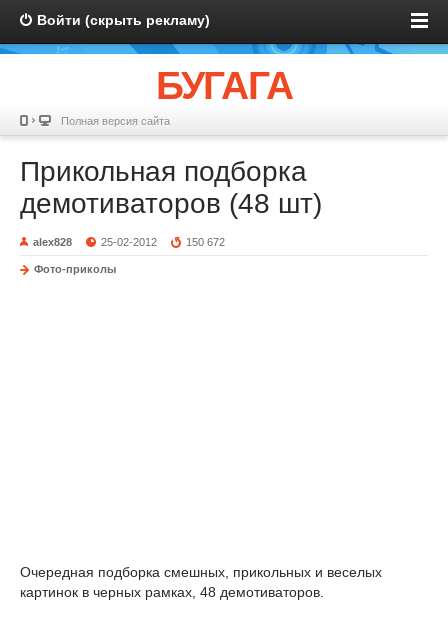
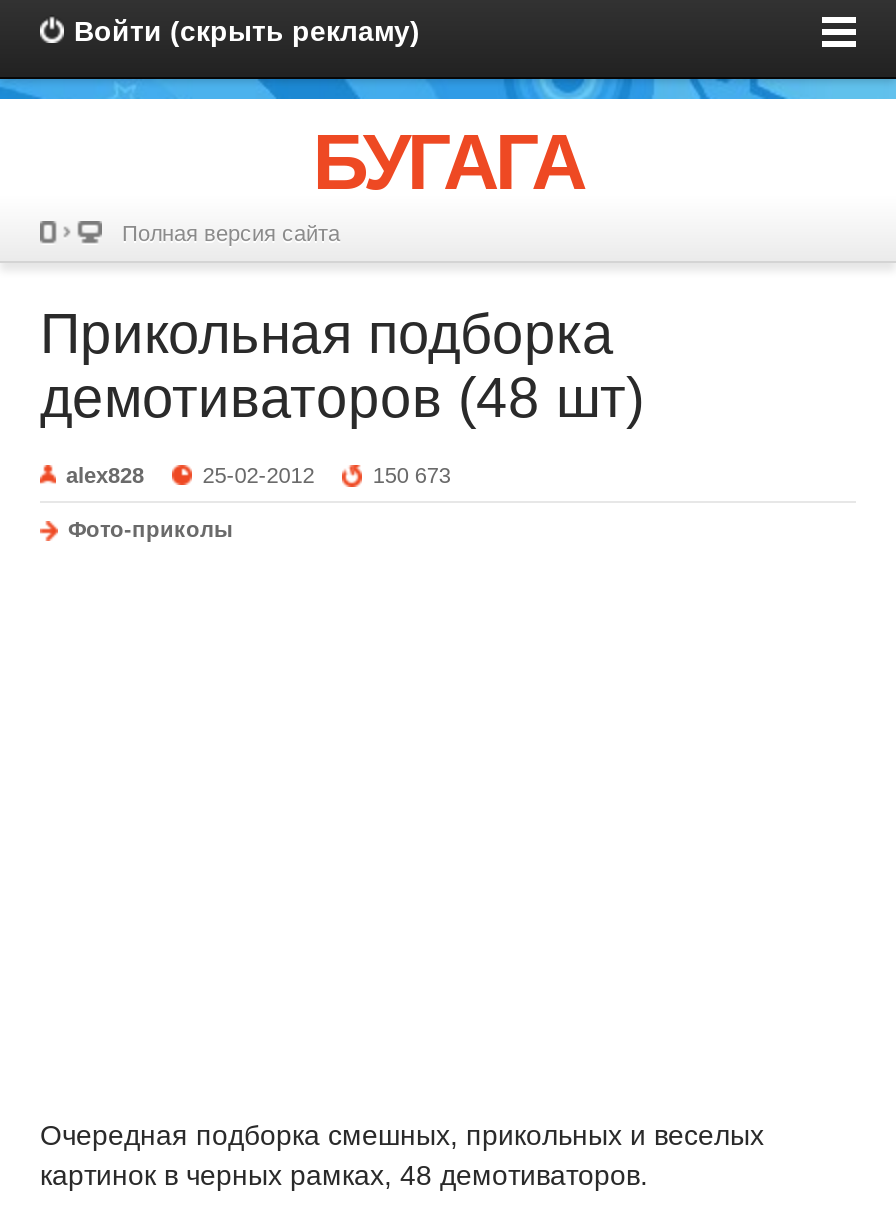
- 150 672
+ 150 673
